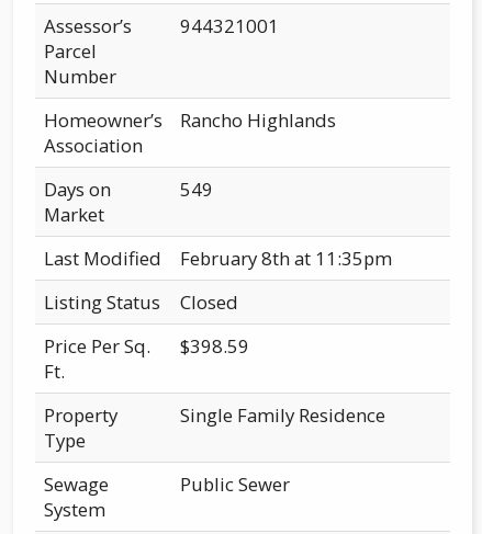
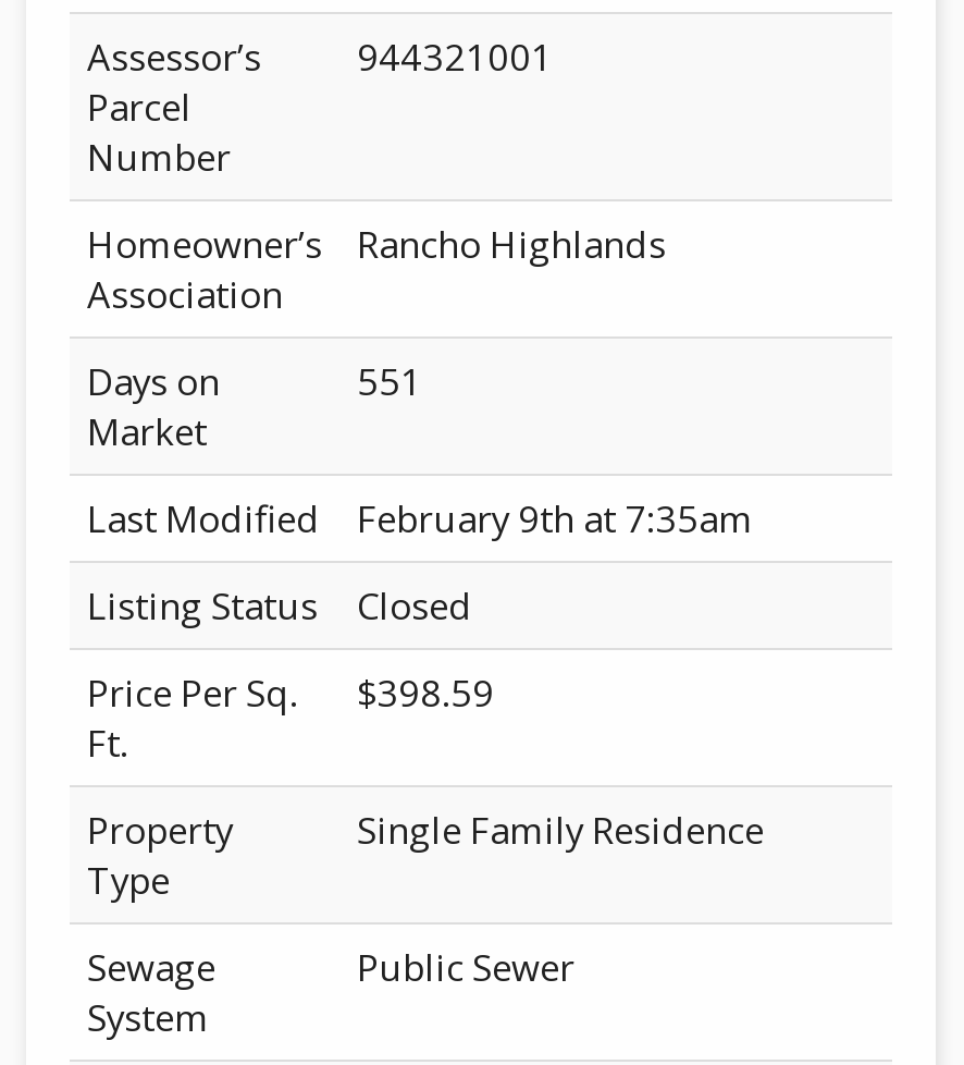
- 549
+ 551

- February 8th at 11:35pm
+ February 9th at 7:35am
